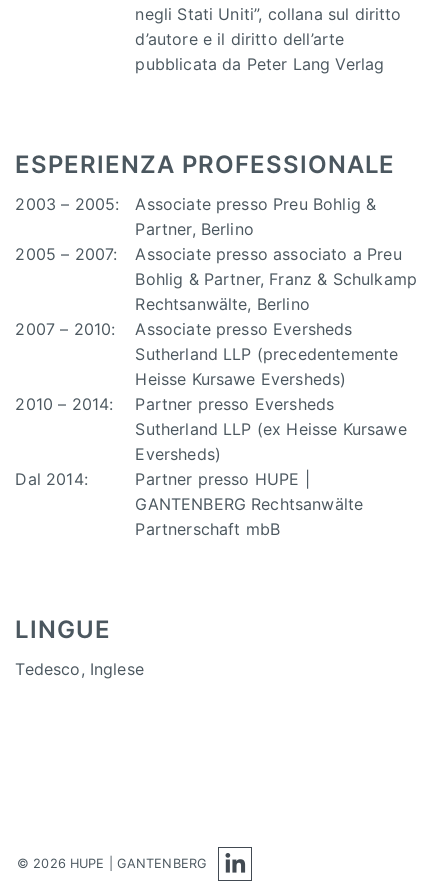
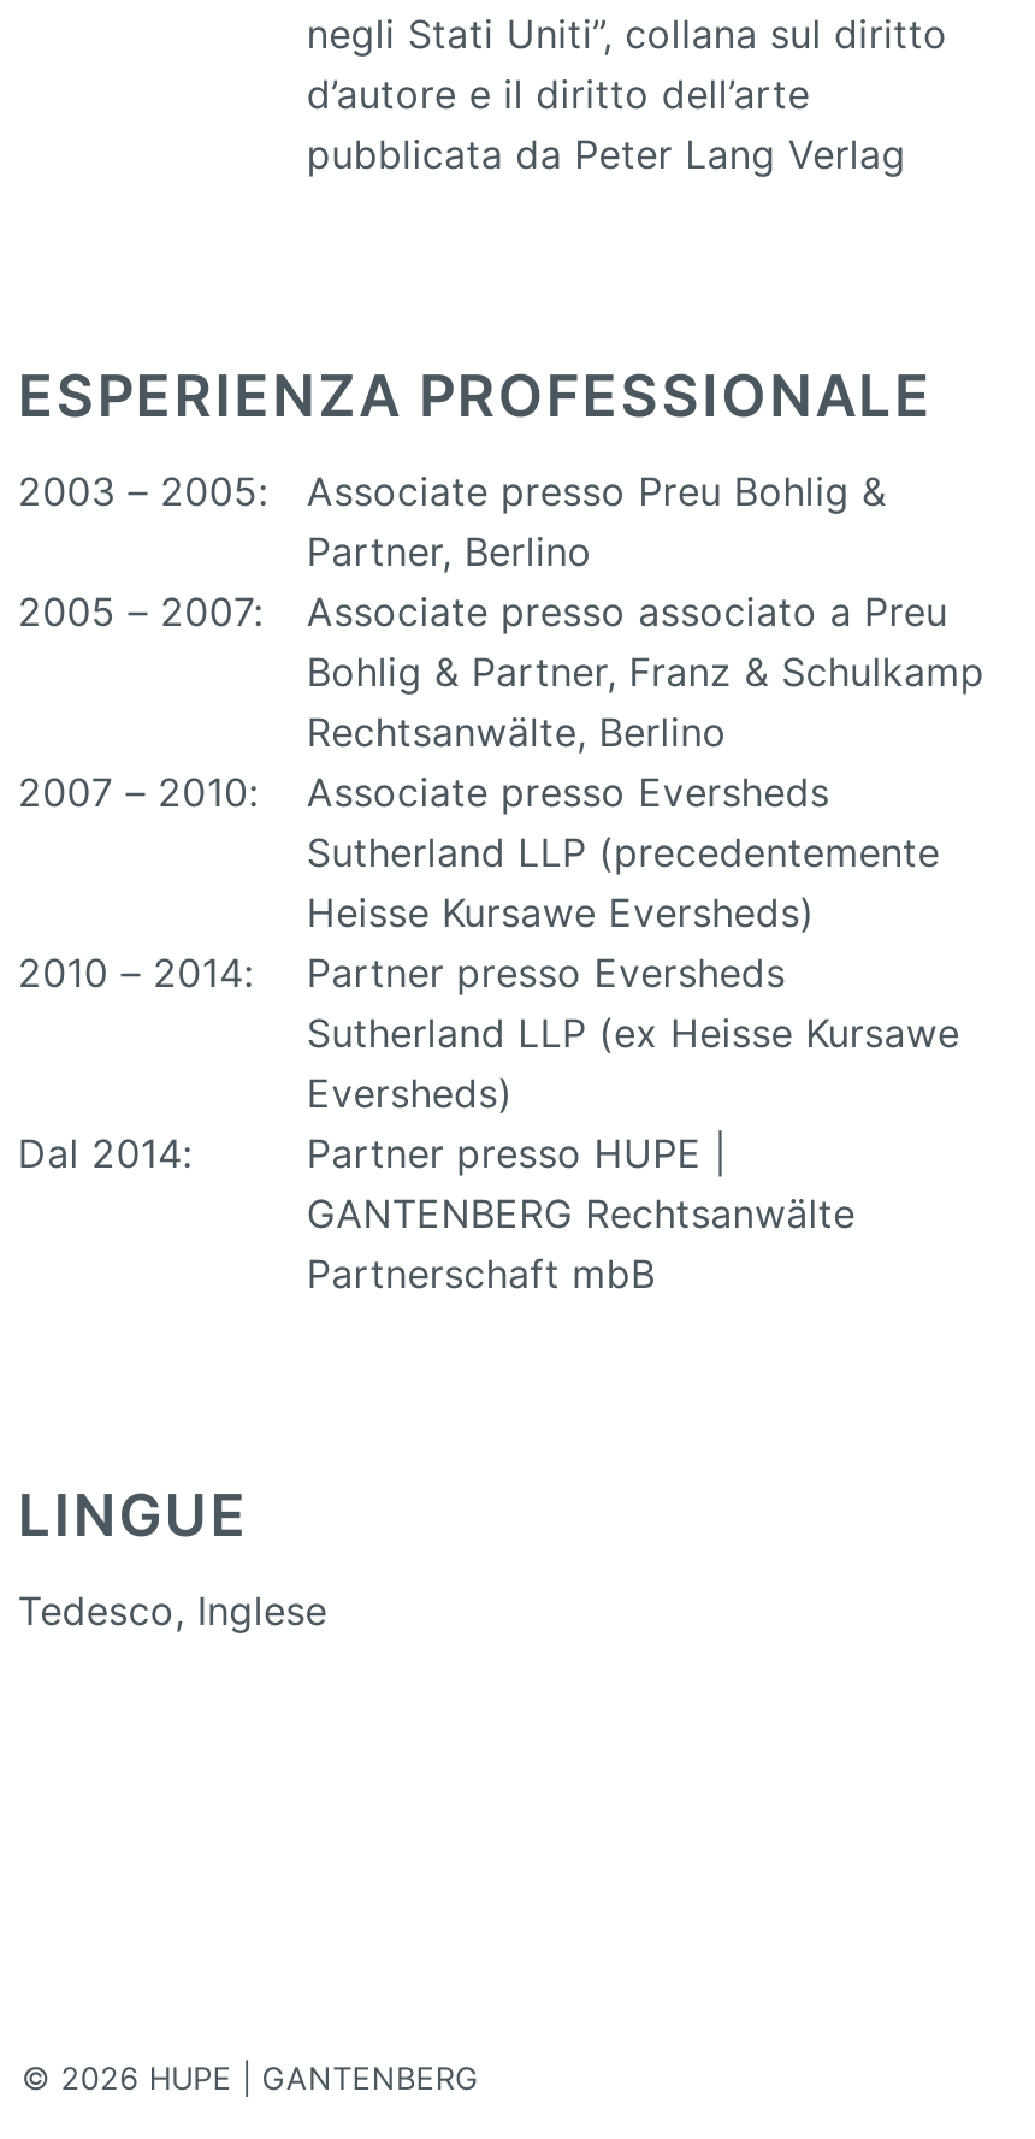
- [image]
